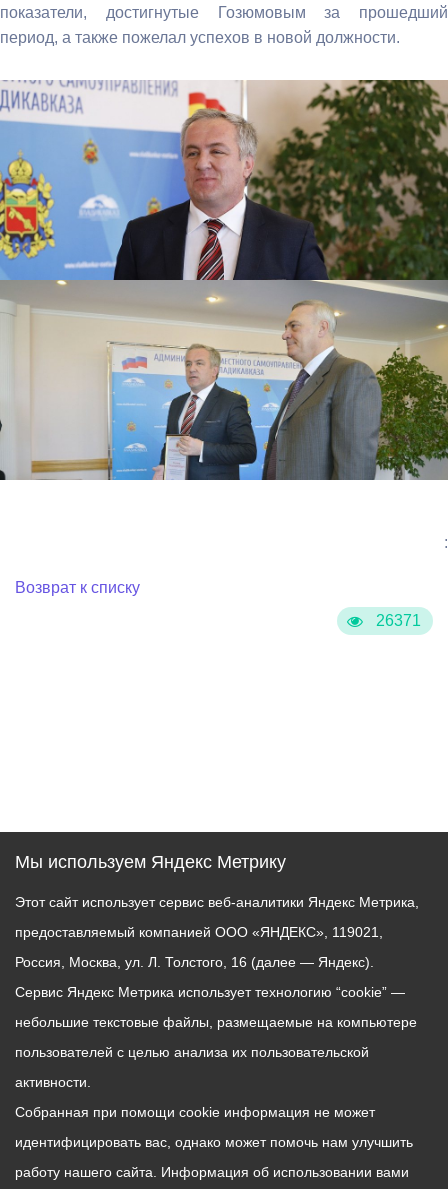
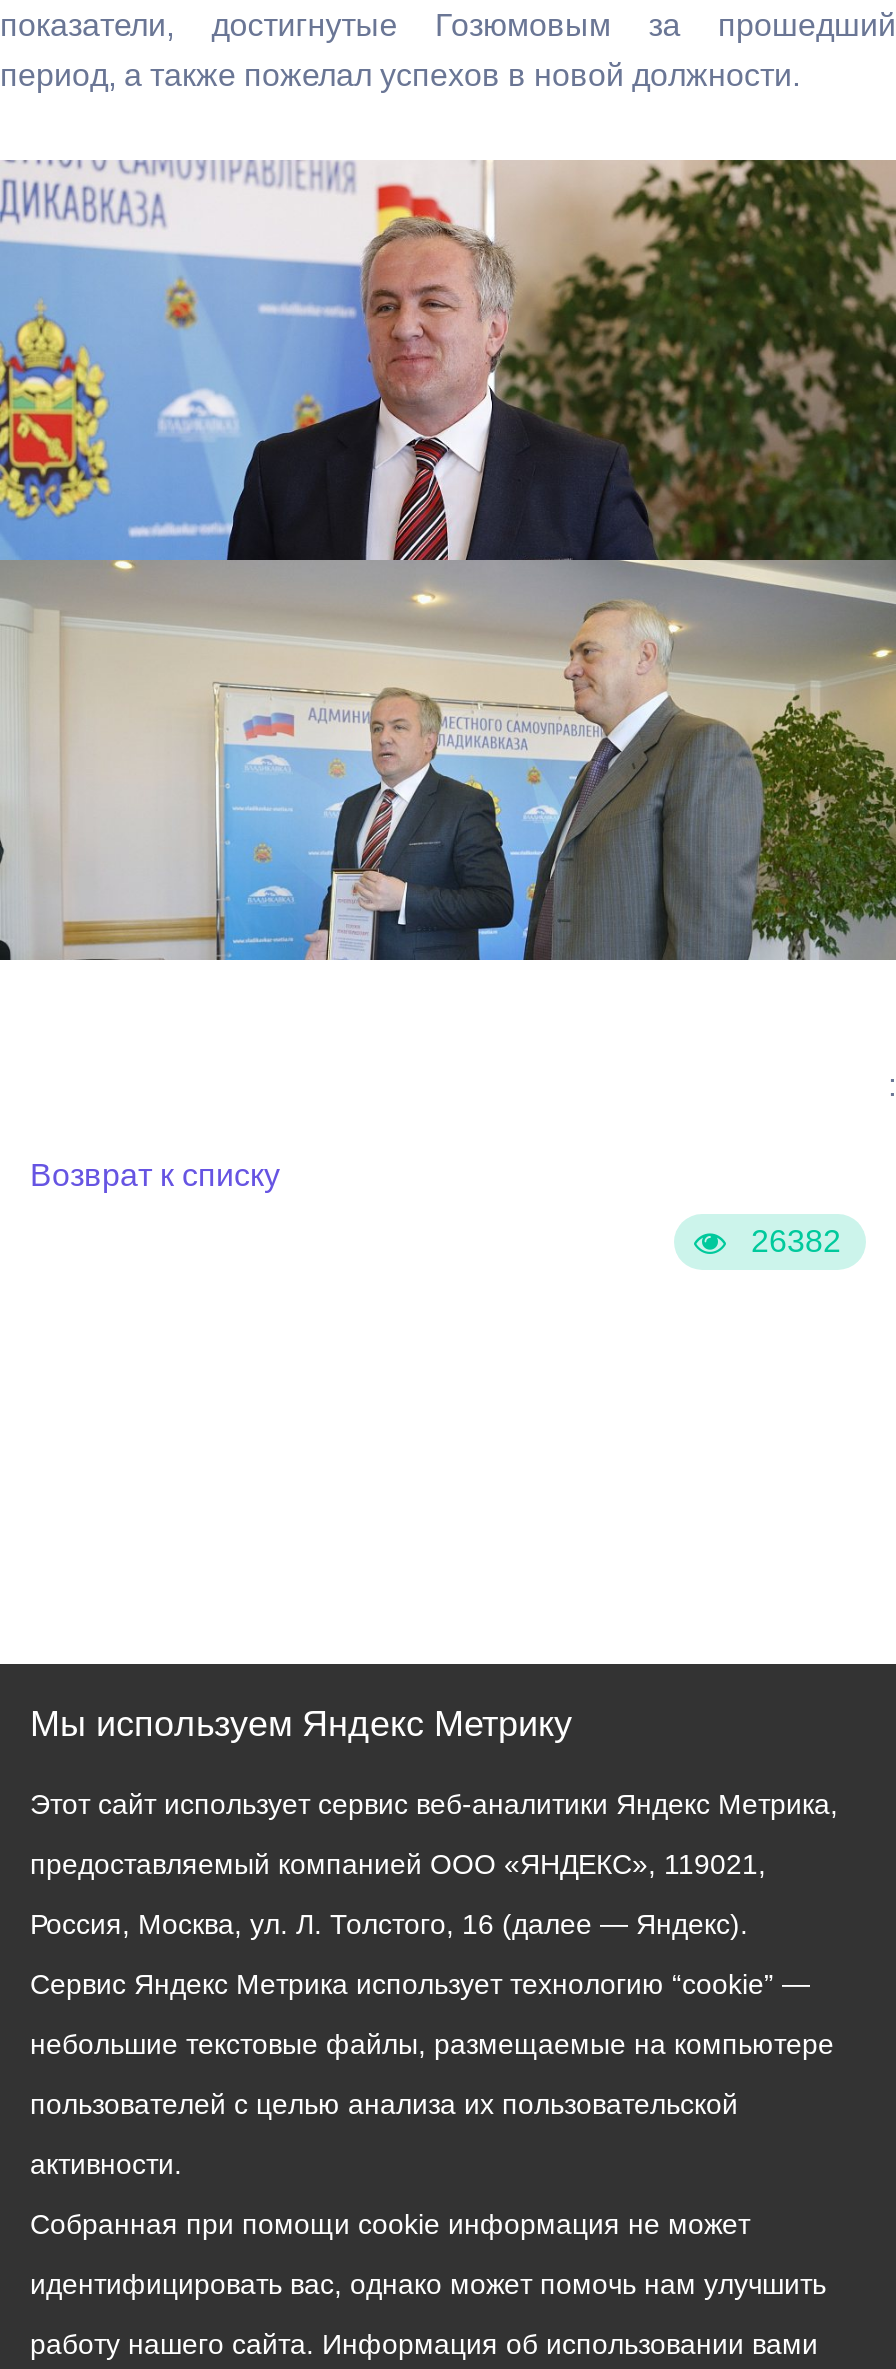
- 26371
+ 26382
